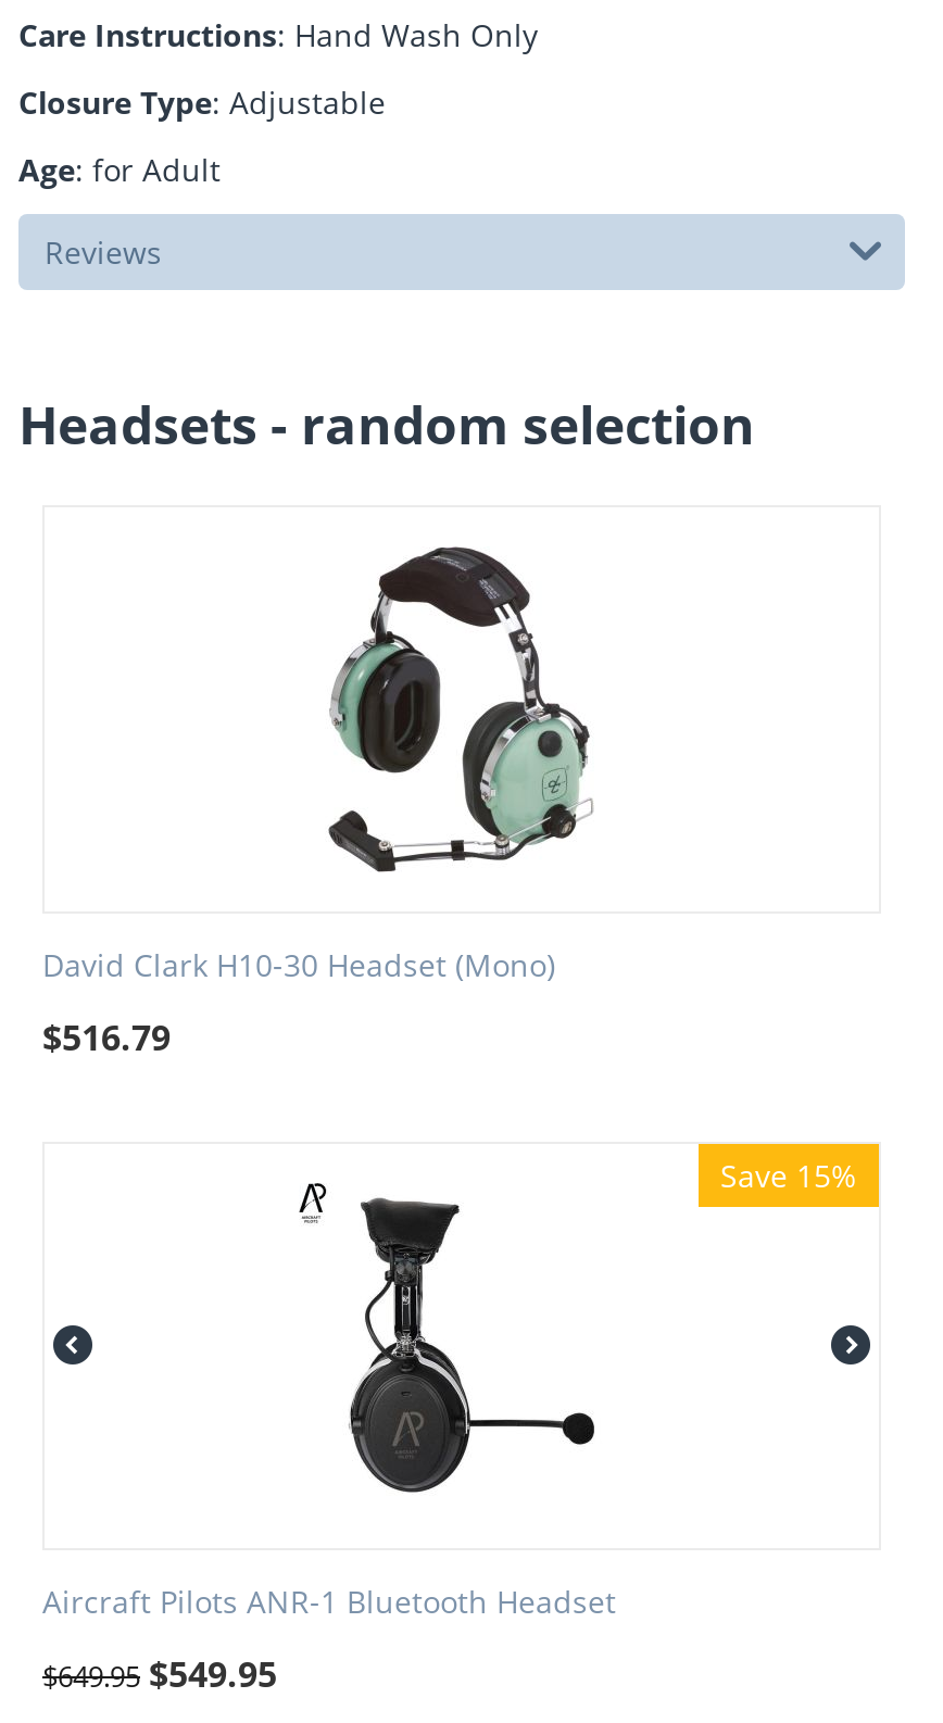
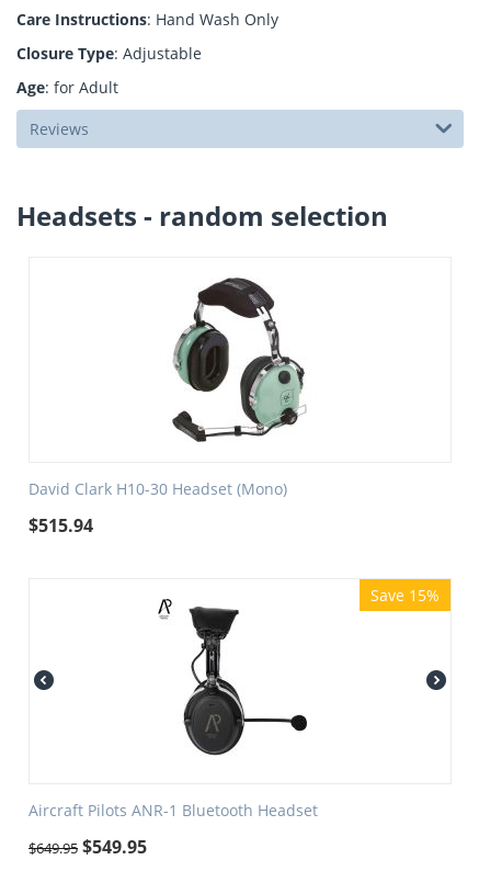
- $516.79
+ $515.94
